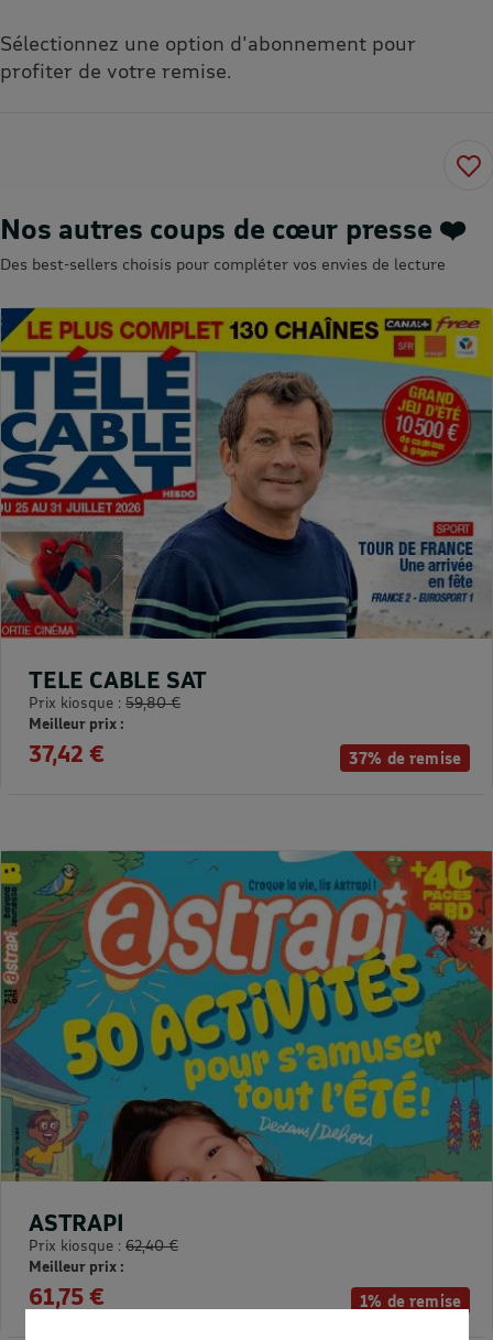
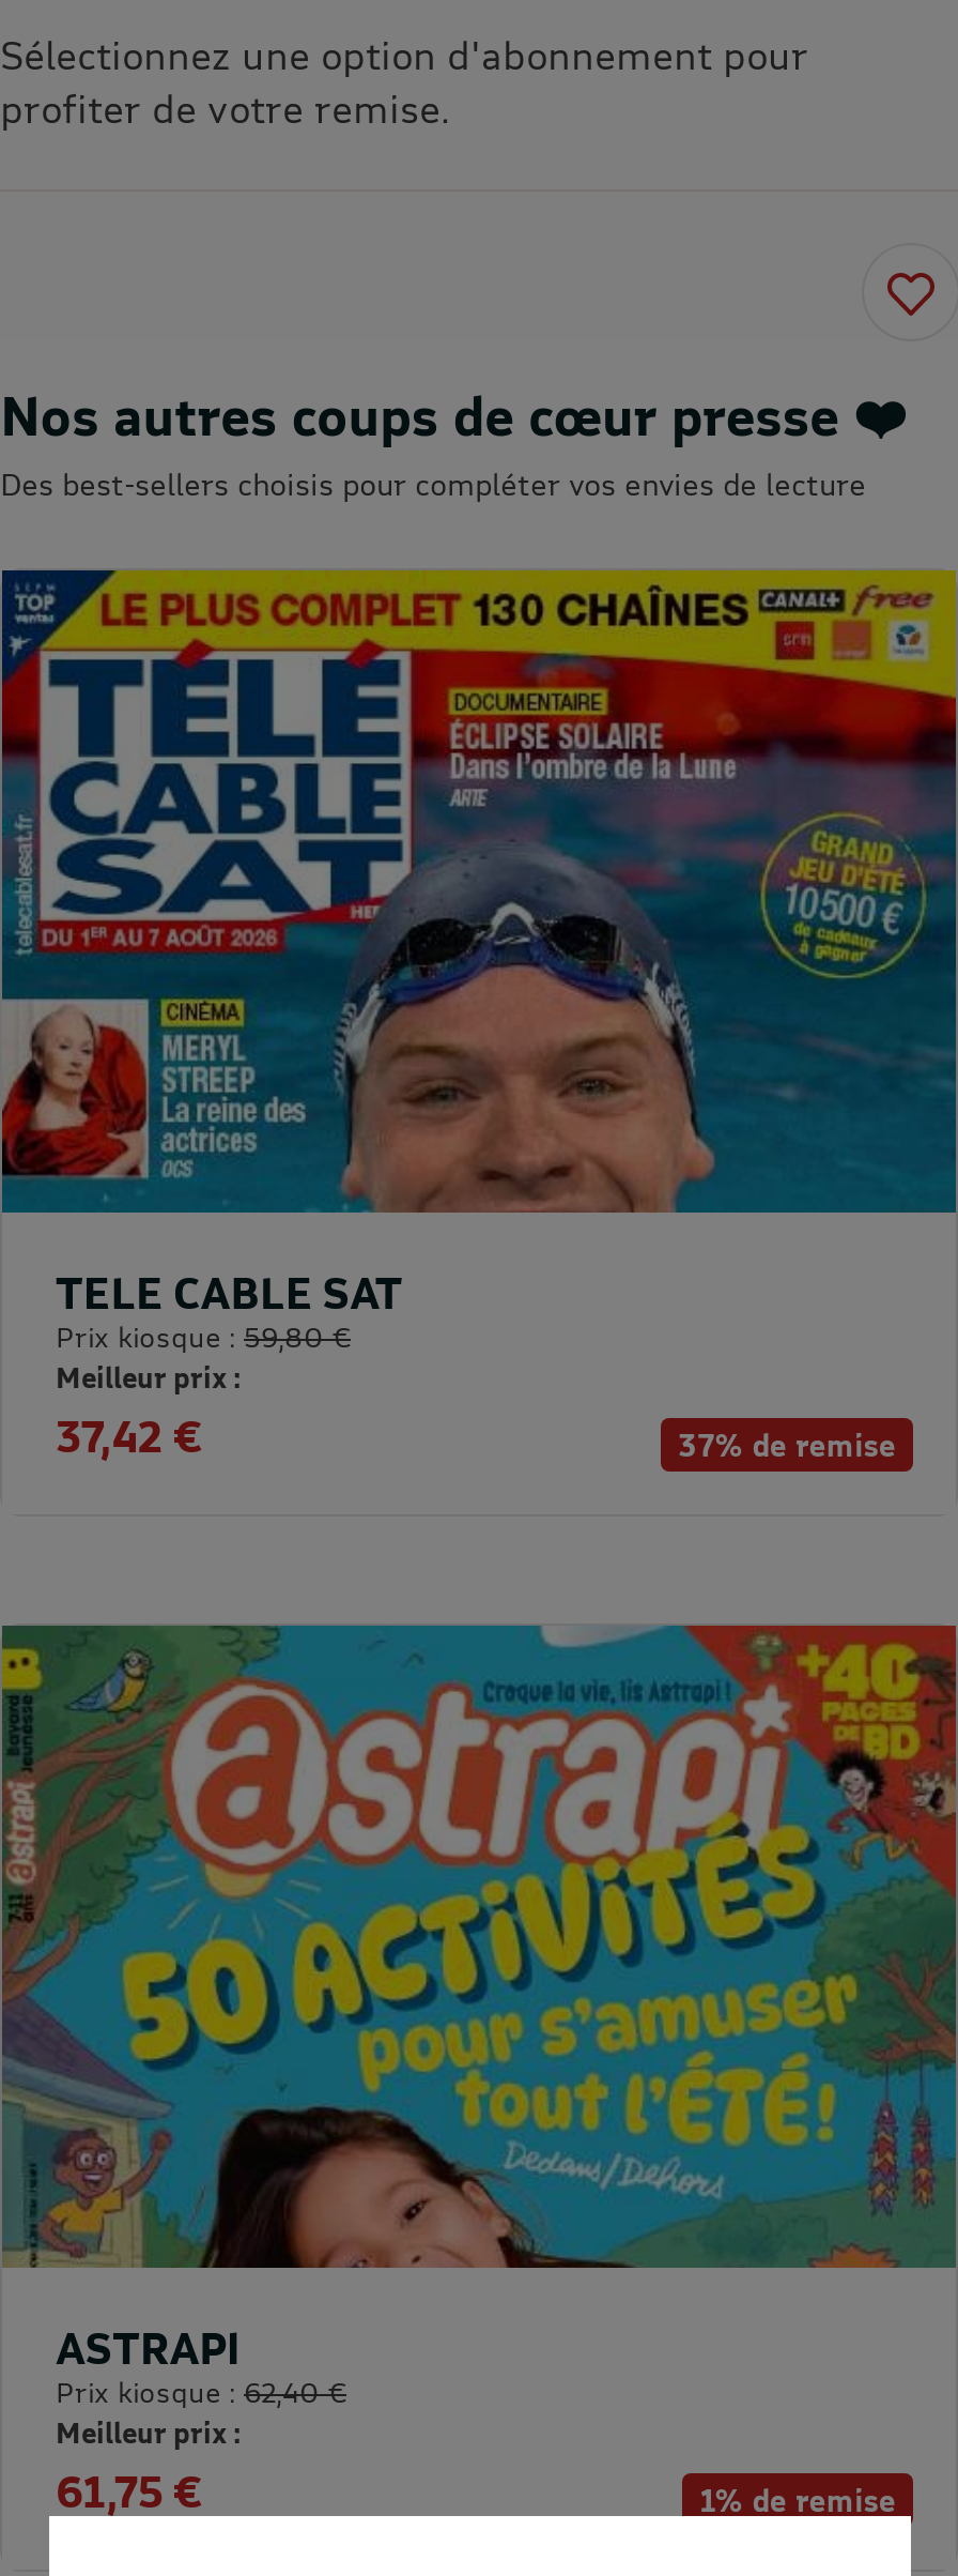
- [image]
+ [image]
